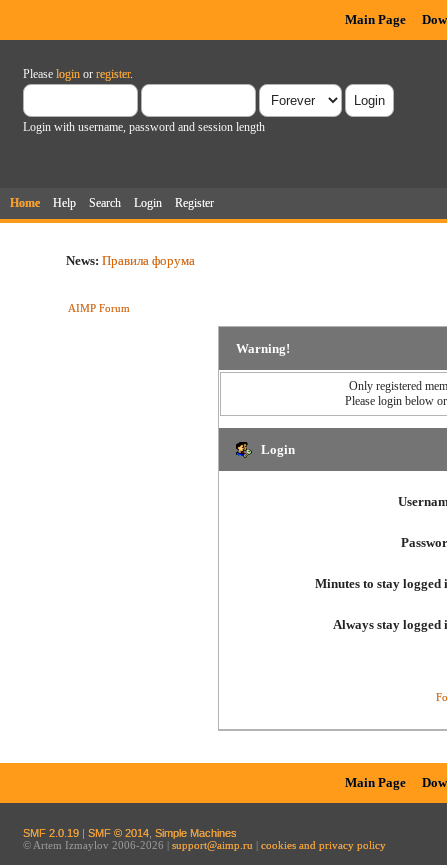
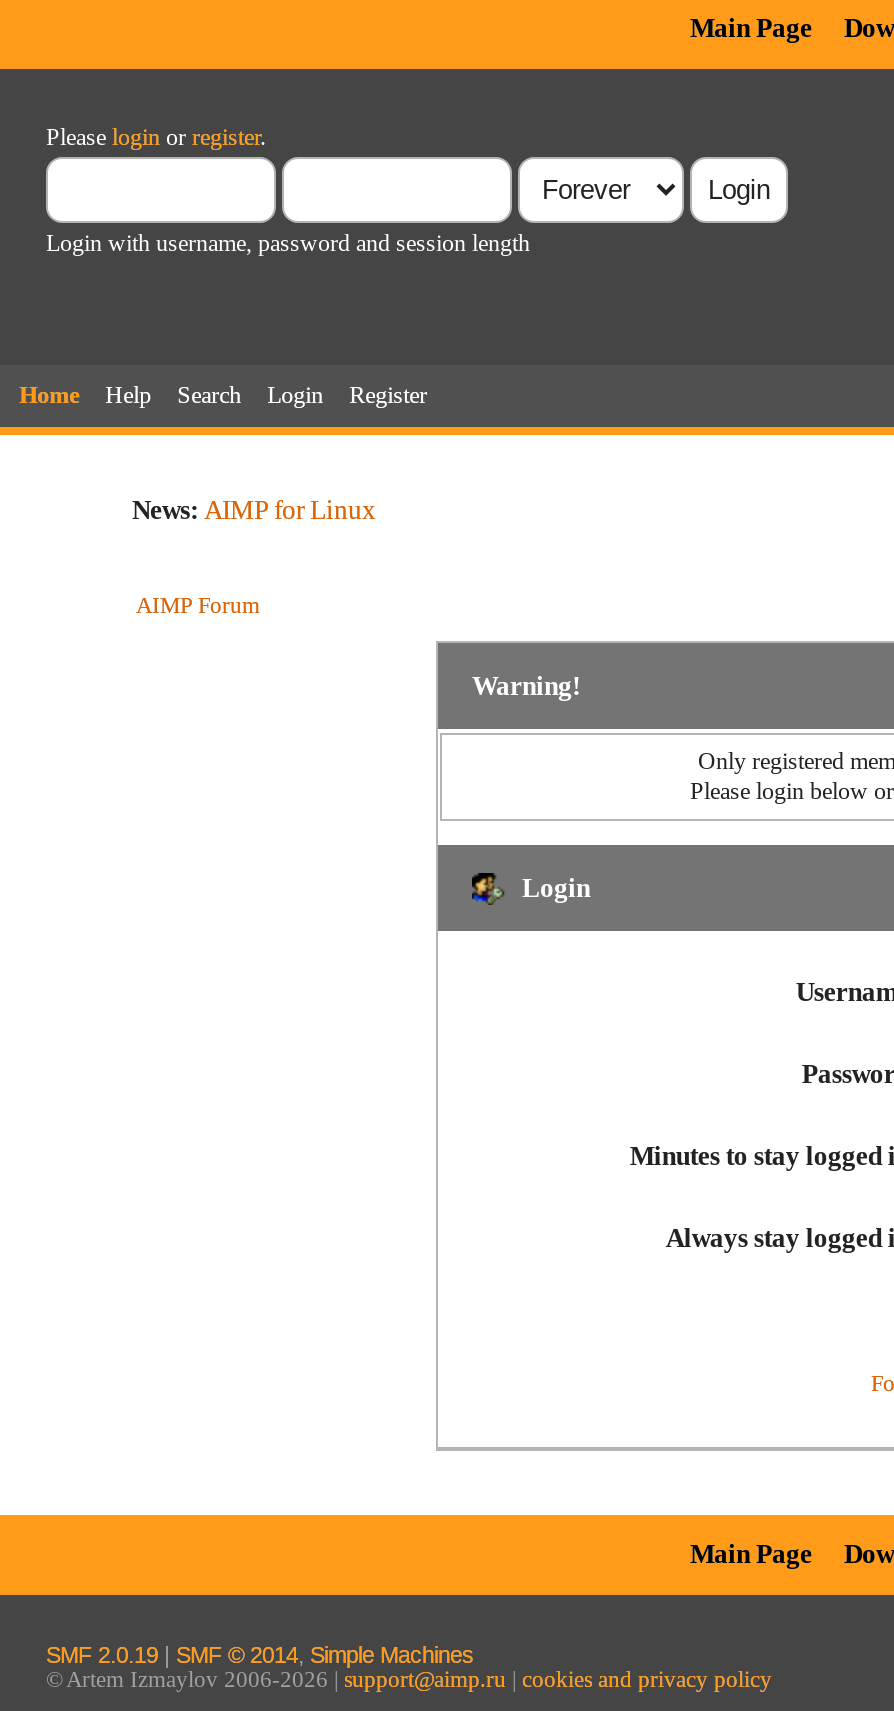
- News: Правила форума
+ News: AIMP for Linux
